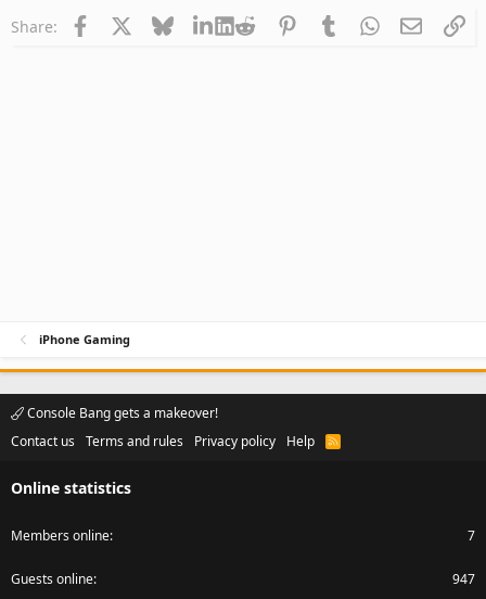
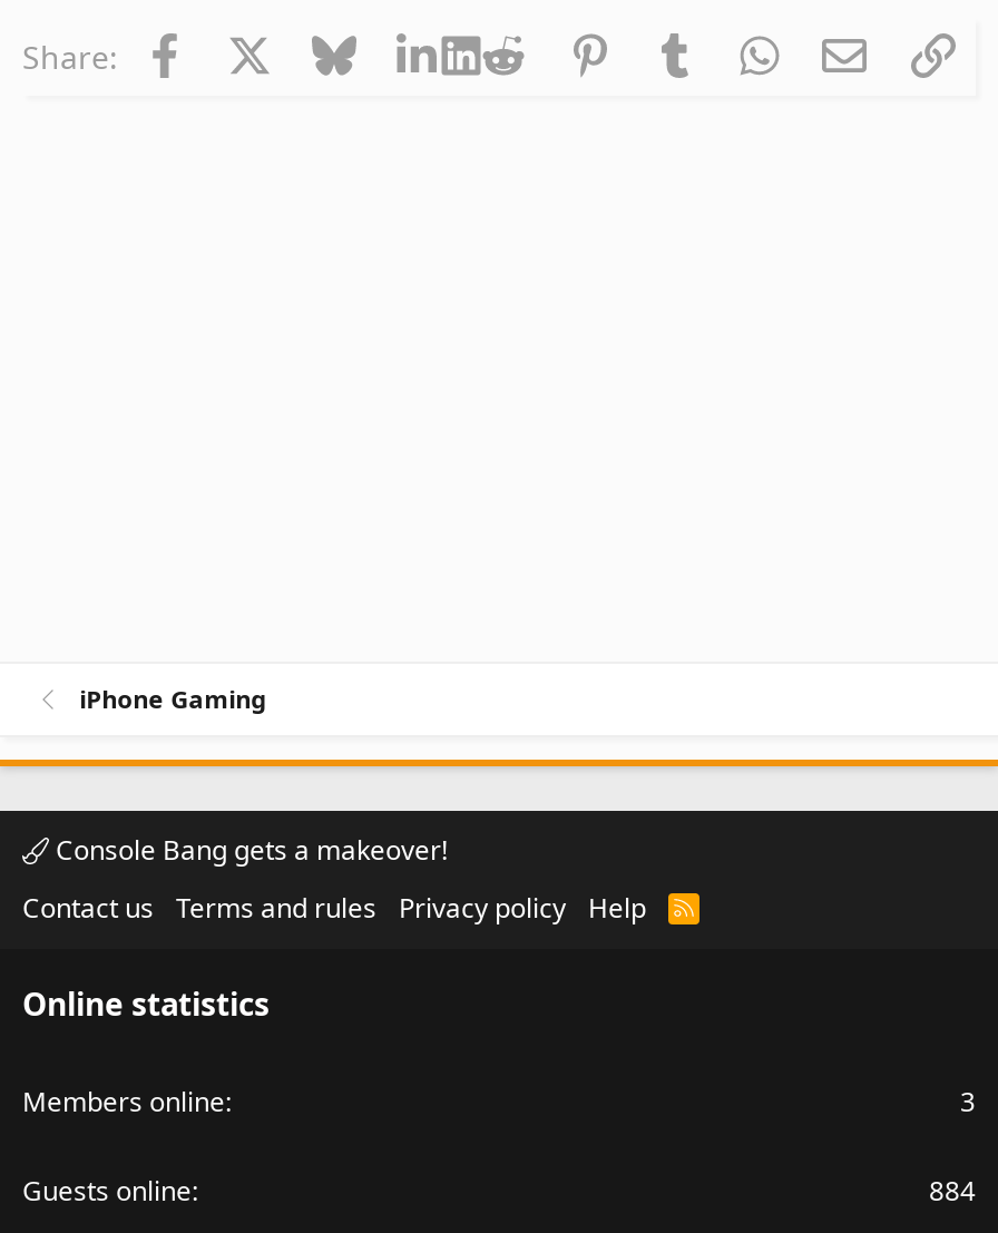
- 7
+ 3

- 947
+ 884
